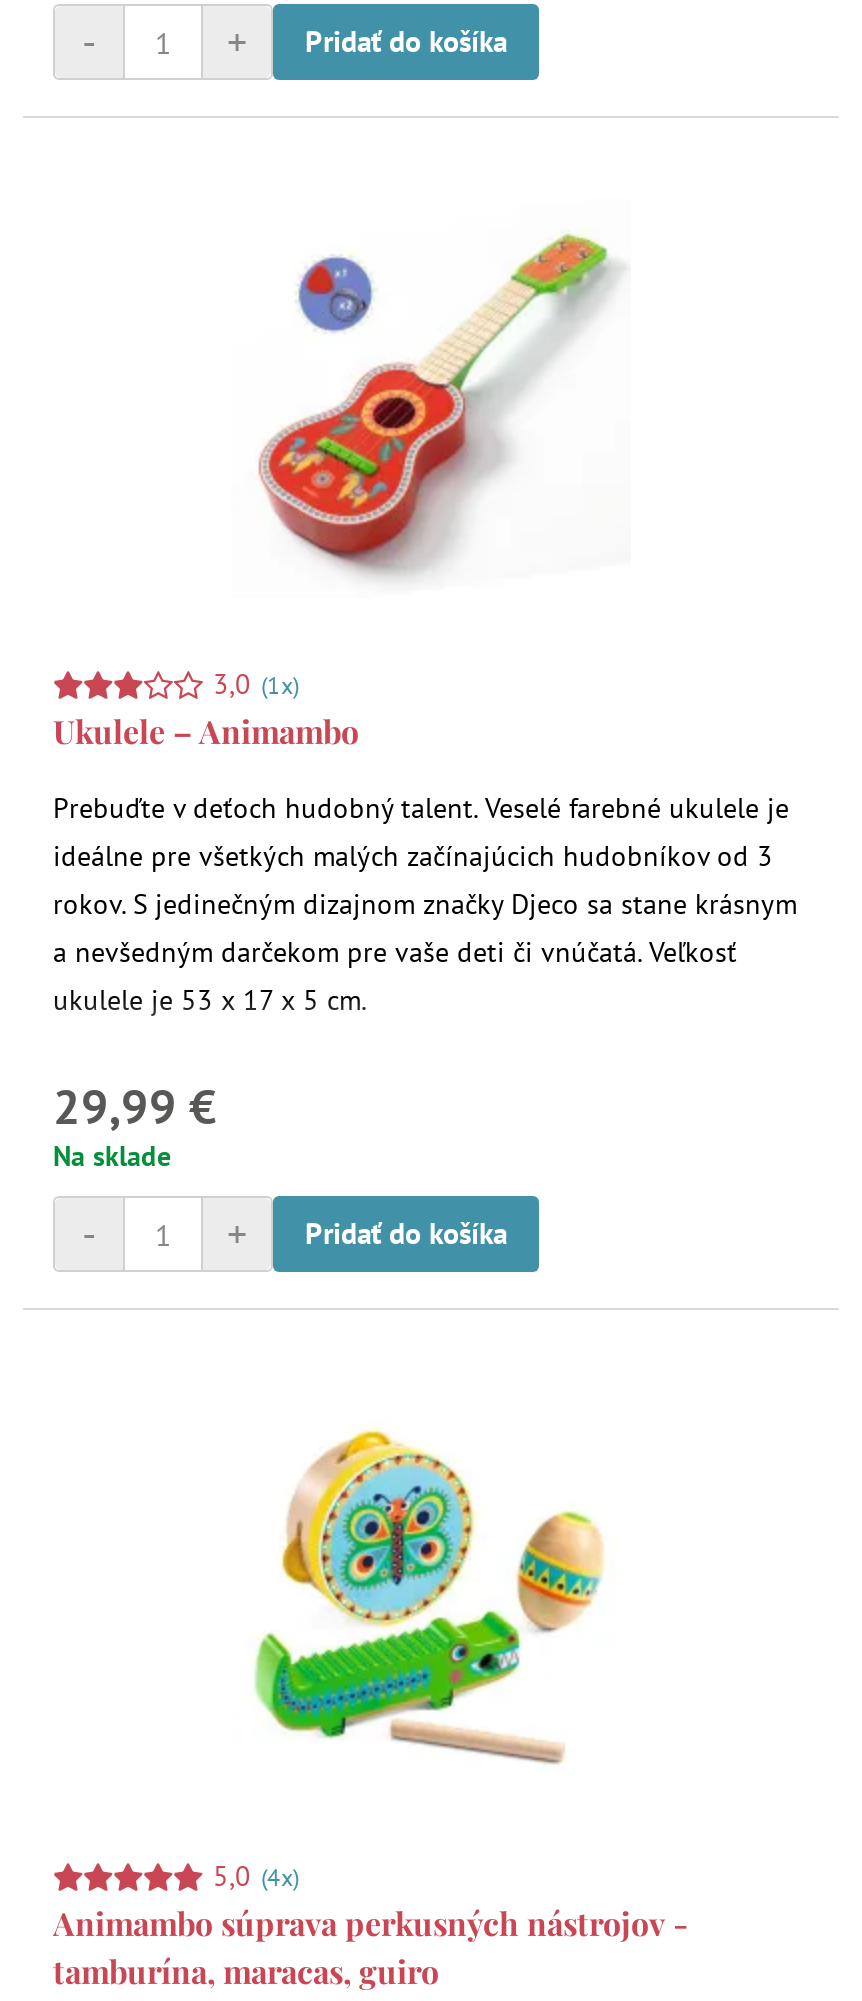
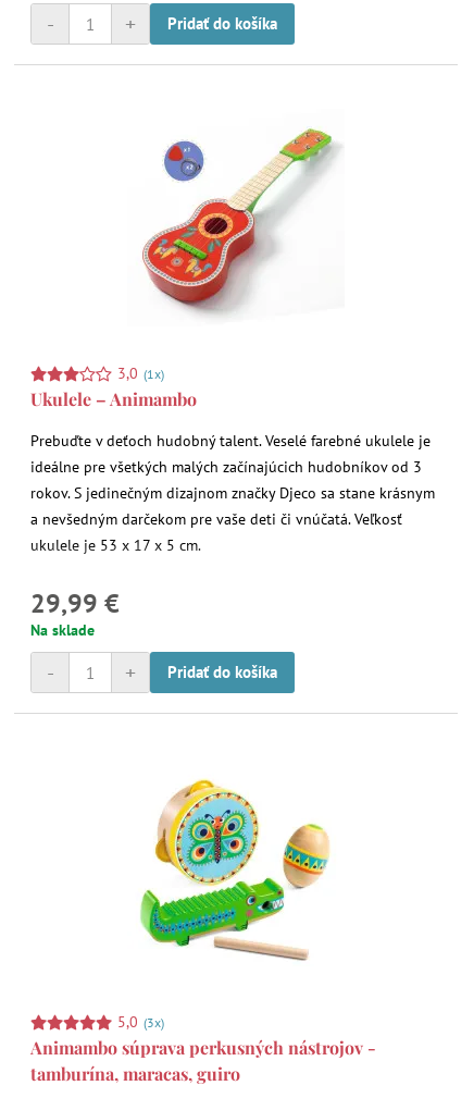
- 5,0 (4x)
+ 5,0 (3x)
